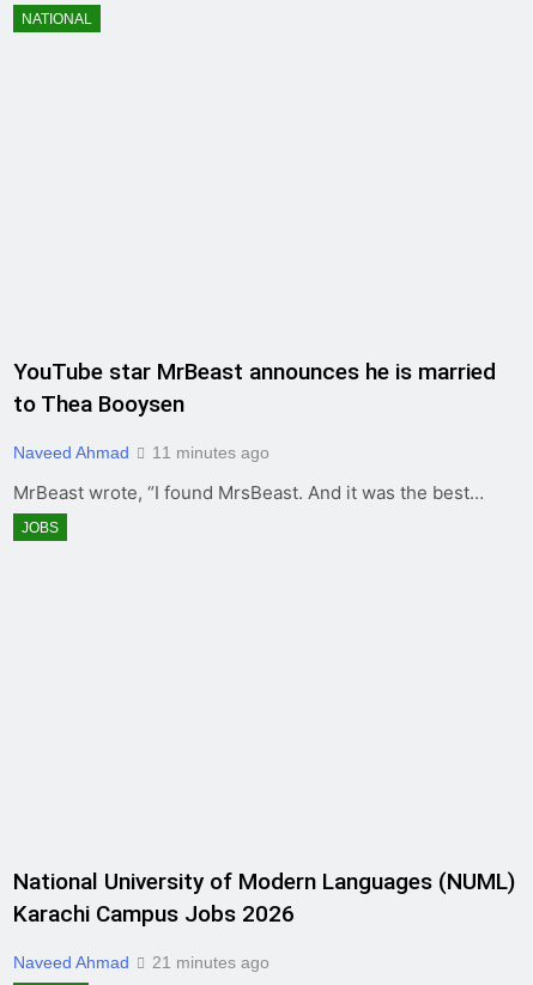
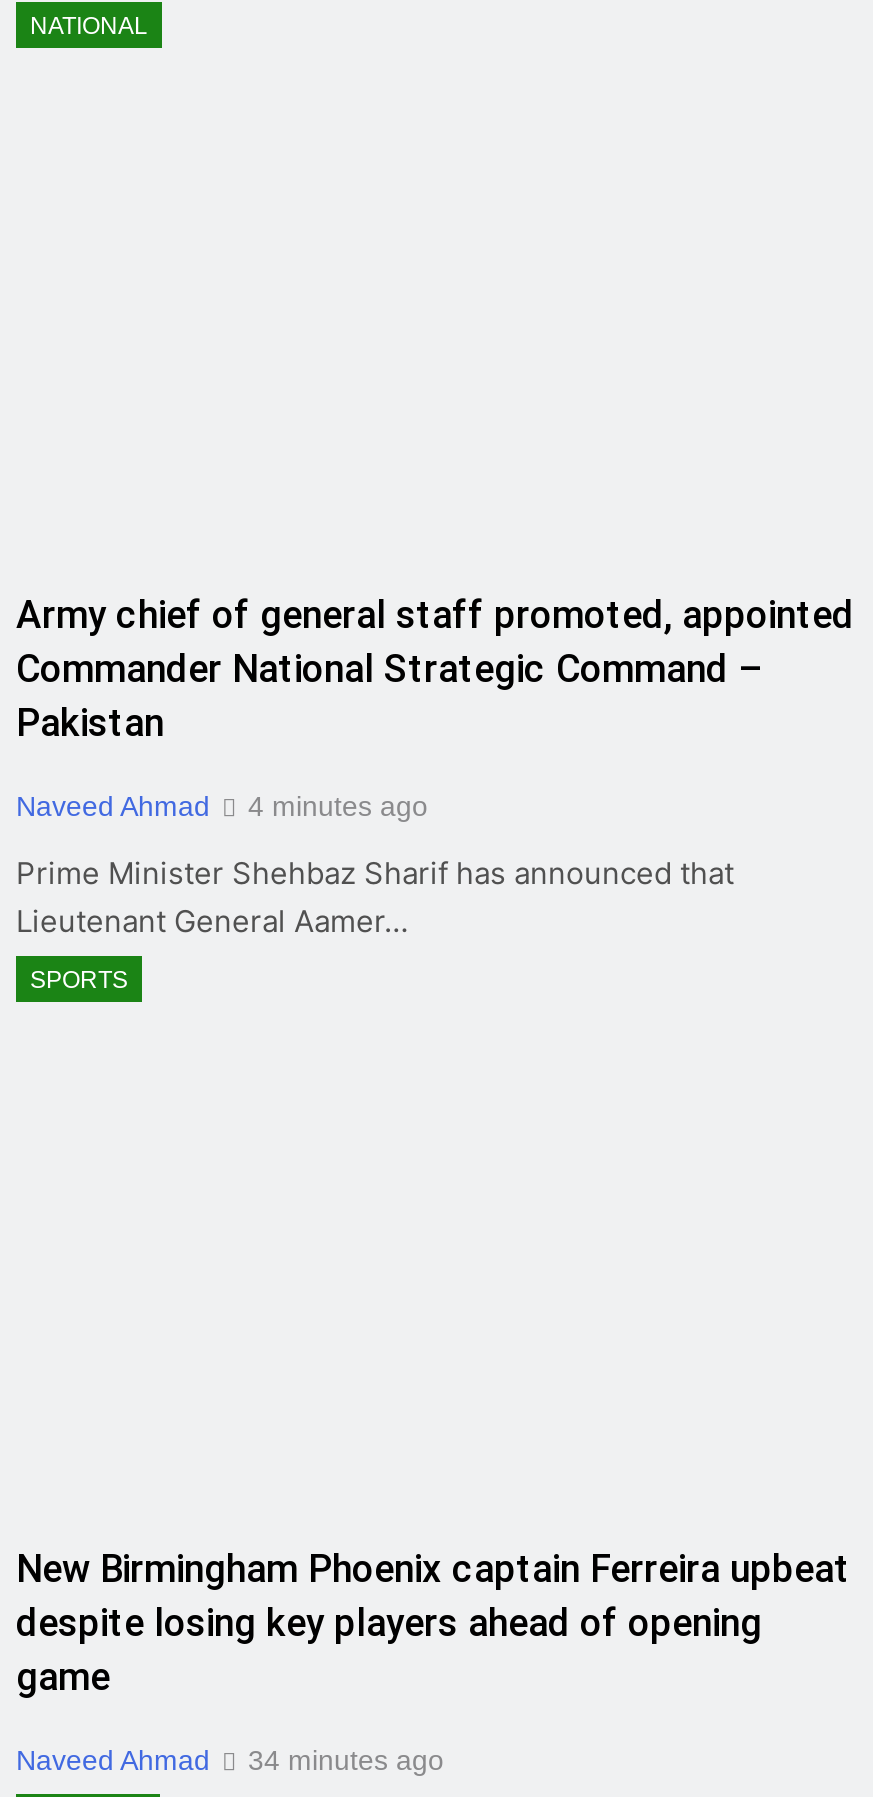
- YouTube star MrBeast announces he is married
- to Thea Booysen
+ Army chief of general staff promoted, appointed
+ Commander National Strategic Command –
+ Pakistan

- Naveed Ahmad 11 minutes ago
+ Naveed Ahmad 4 minutes ago

- MrBeast wrote, “I found MrsBeast. And it was the best…
+ Prime Minister Shehbaz Sharif has announced that
+ Lieutenant General Aamer…

- JOBS
+ SPORTS

- National University of Modern Languages (NUML)
- Karachi Campus Jobs 2026
+ New Birmingham Phoenix captain Ferreira upbeat
+ despite losing key players ahead of opening
+ game

- Naveed Ahmad 21 minutes ago
+ Naveed Ahmad 34 minutes ago
